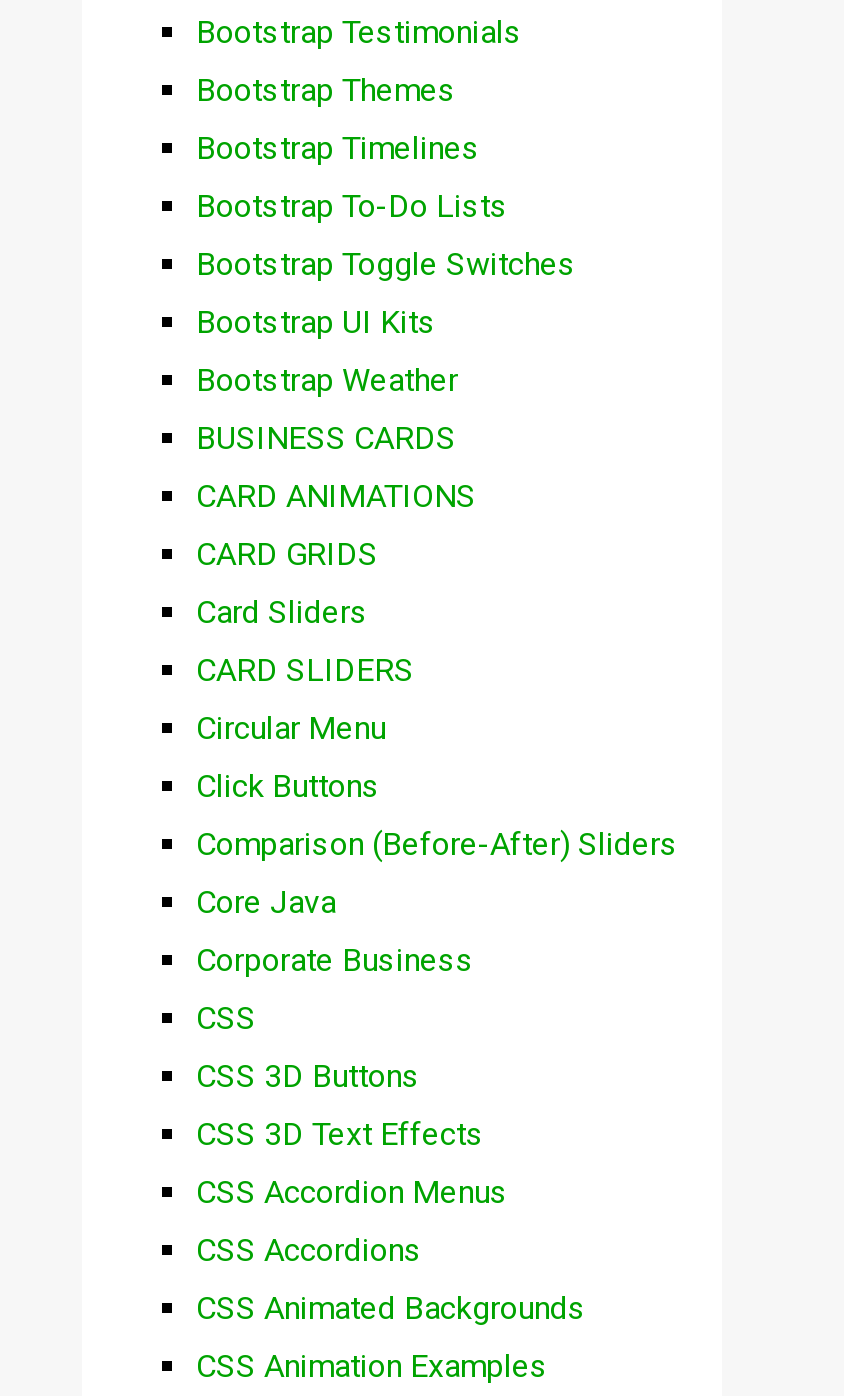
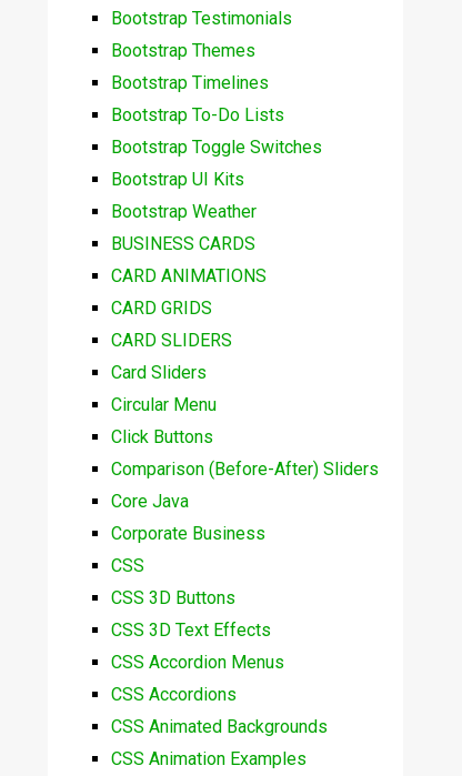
moved down: Card Sliders

moved up: CARD SLIDERS
